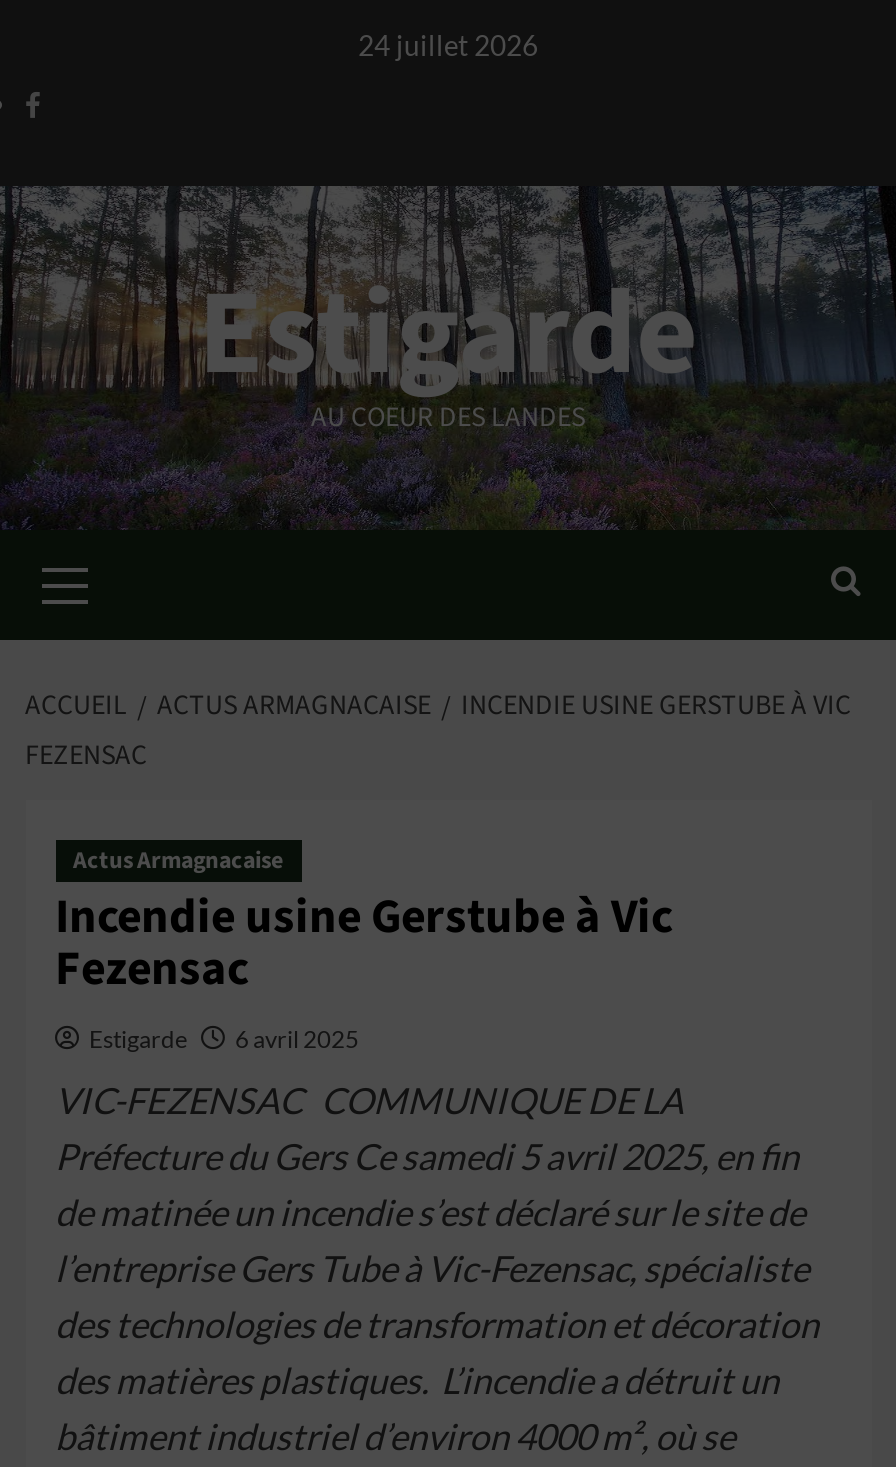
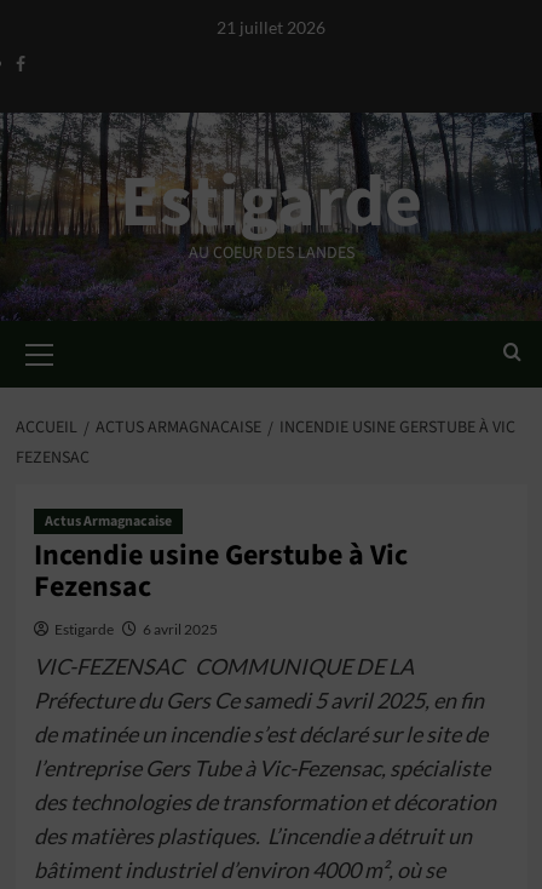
- 24 juillet 2026
+ 21 juillet 2026
